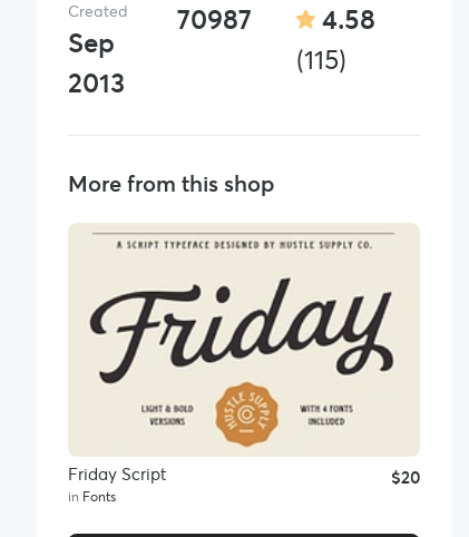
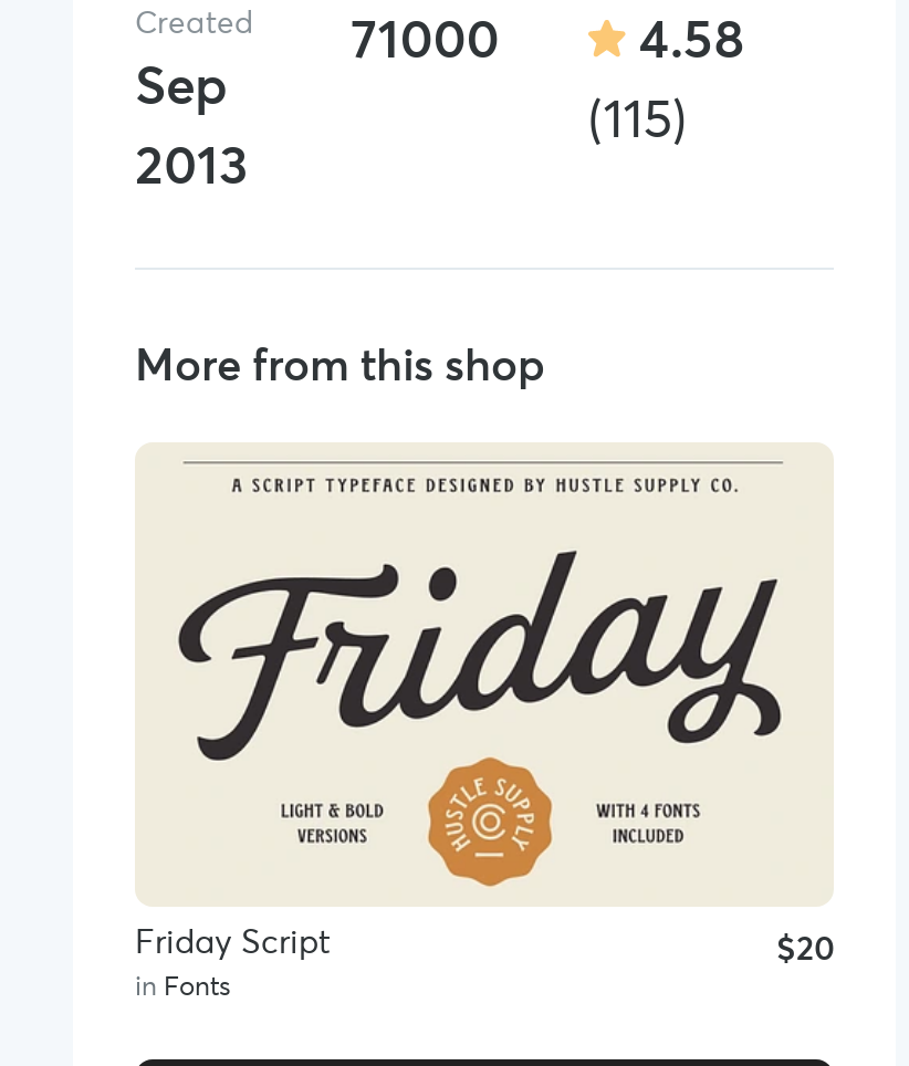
- 70987
+ 71000
